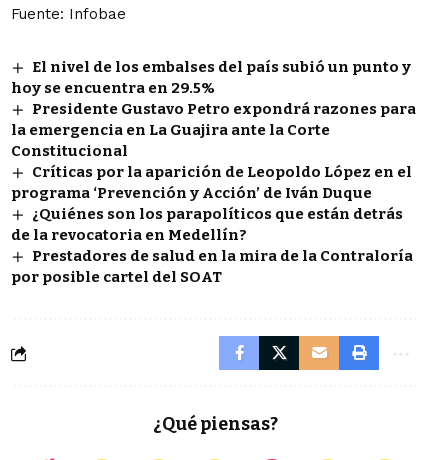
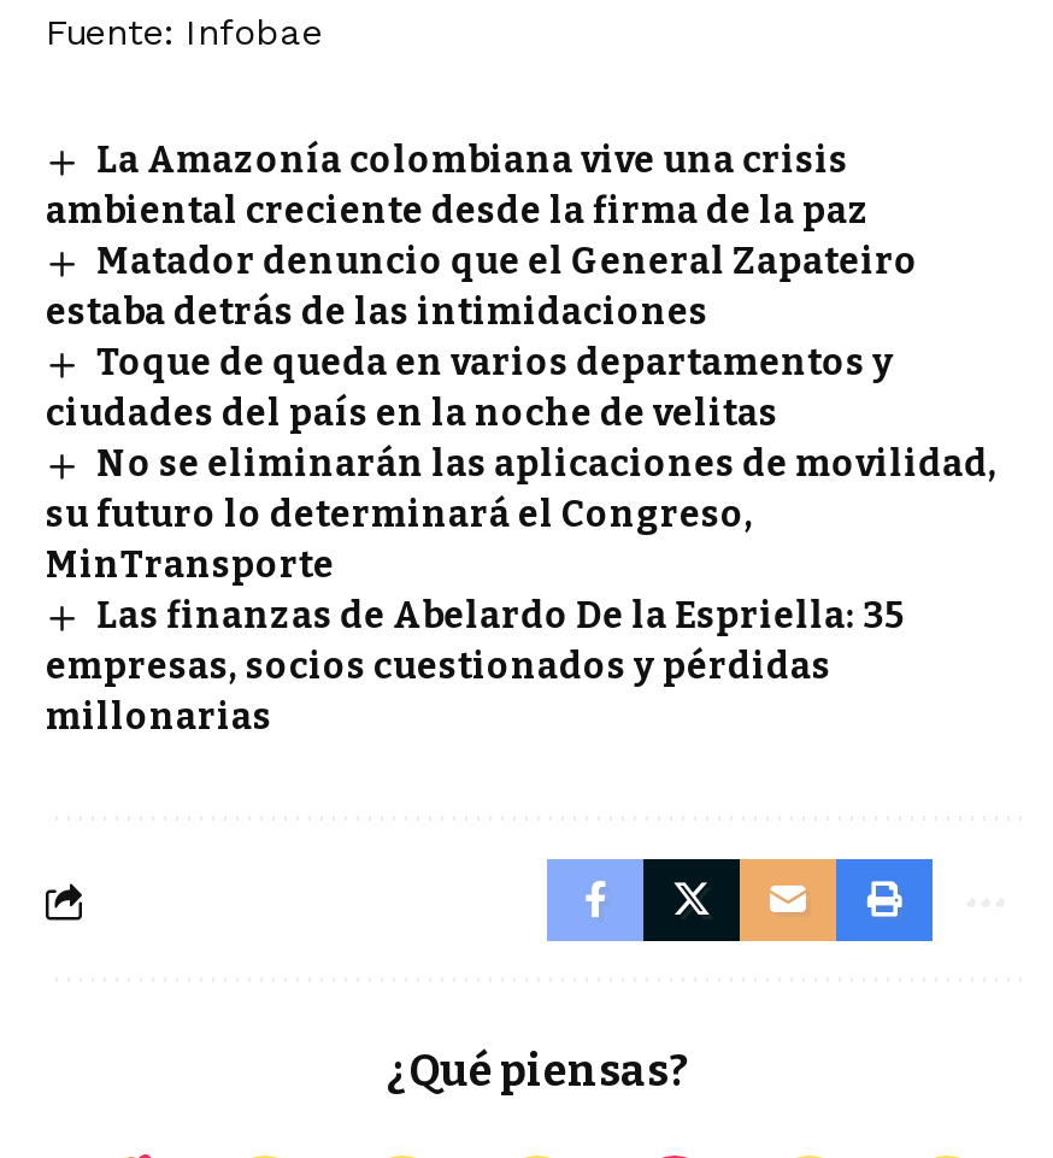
- El nivel de los embalses del país subió un punto y
- hoy se encuentra en 29.5%
- Presidente Gustavo Petro expondrá razones para
- la emergencia en La Guajira ante la Corte
- Constitucional
- Críticas por la aparición de Leopoldo López en el
- programa ‘Prevención y Acción’ de Iván Duque
- ¿Quiénes son los parapolíticos que están detrás
- de la revocatoria en Medellín?
- Prestadores de salud en la mira de la Contraloría
- por posible cartel del SOAT
+ La Amazonía colombiana vive una crisis
+ ambiental creciente desde la firma de la paz
+ Matador denuncio que el General Zapateiro
+ estaba detrás de las intimidaciones
+ Toque de queda en varios departamentos y
+ ciudades del país en la noche de velitas
+ No se eliminarán las aplicaciones de movilidad,
+ su futuro lo determinará el Congreso,
+ MinTransporte
+ Las finanzas de Abelardo De la Espriella: 35
+ empresas, socios cuestionados y pérdidas
+ millonarias
